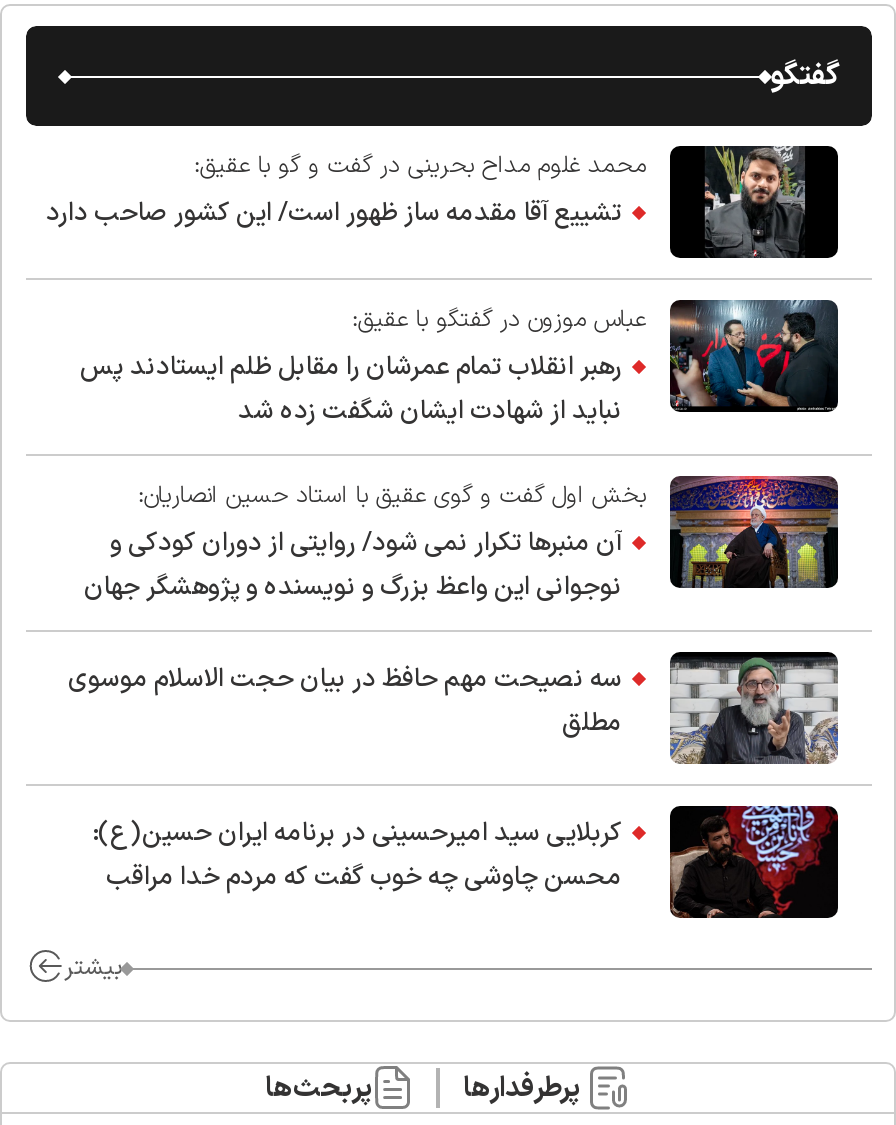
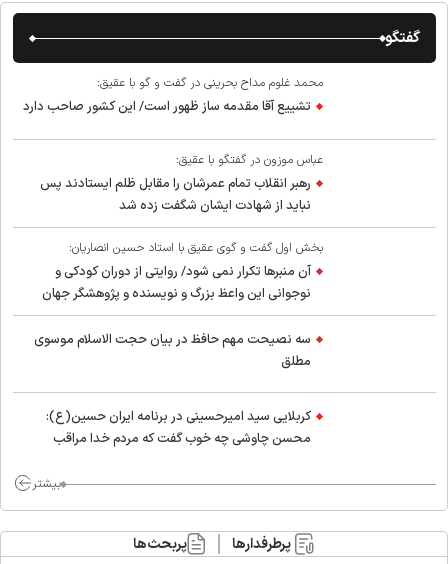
- [image]

- [image]

- [image]

- [image]

- [image]
